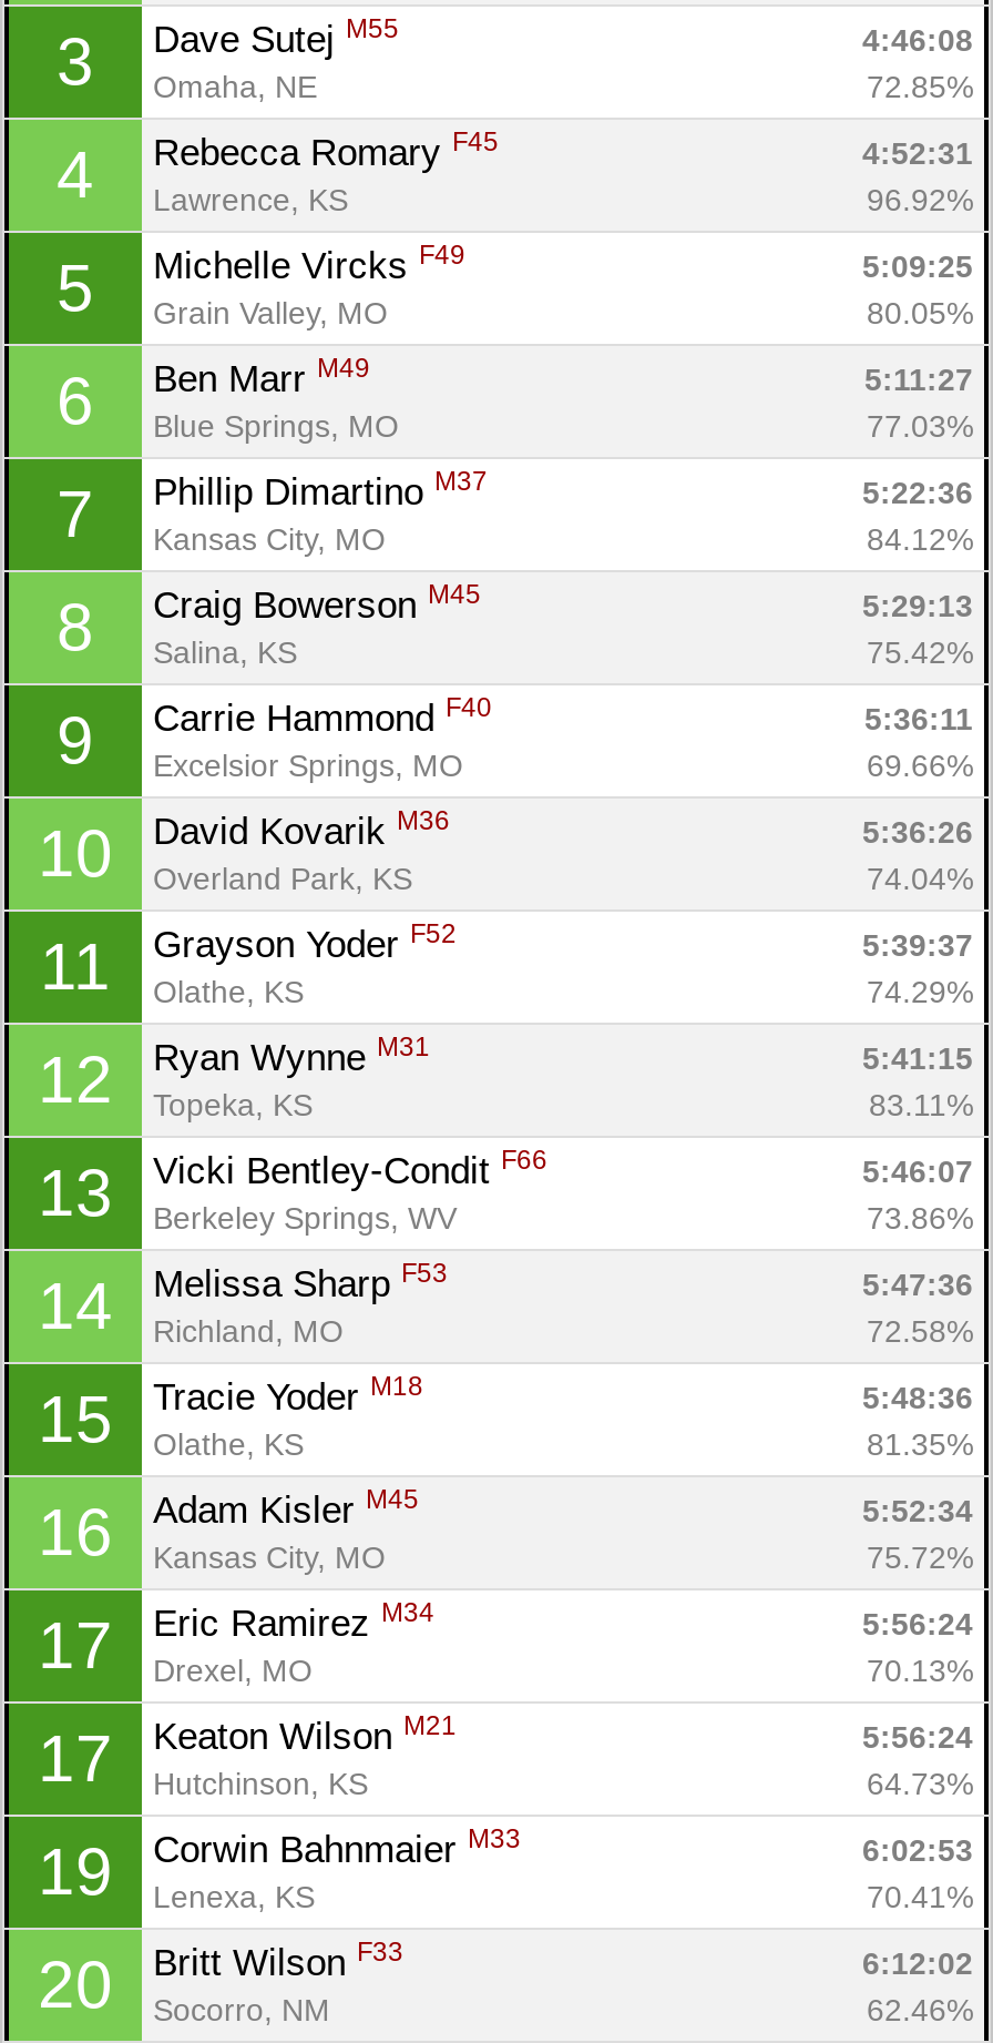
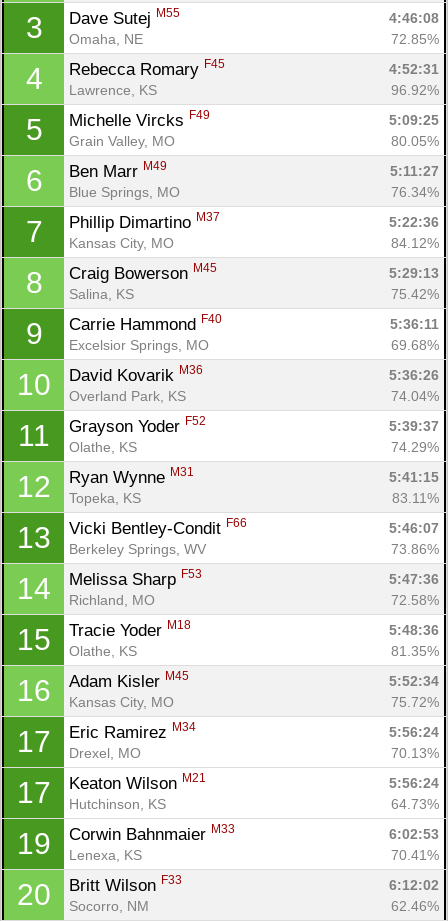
- 77.03%
+ 76.34%

- 69.66%
+ 69.68%
